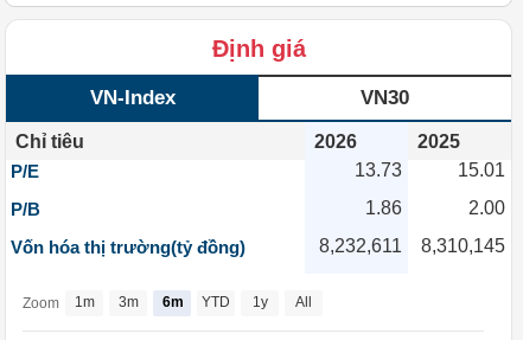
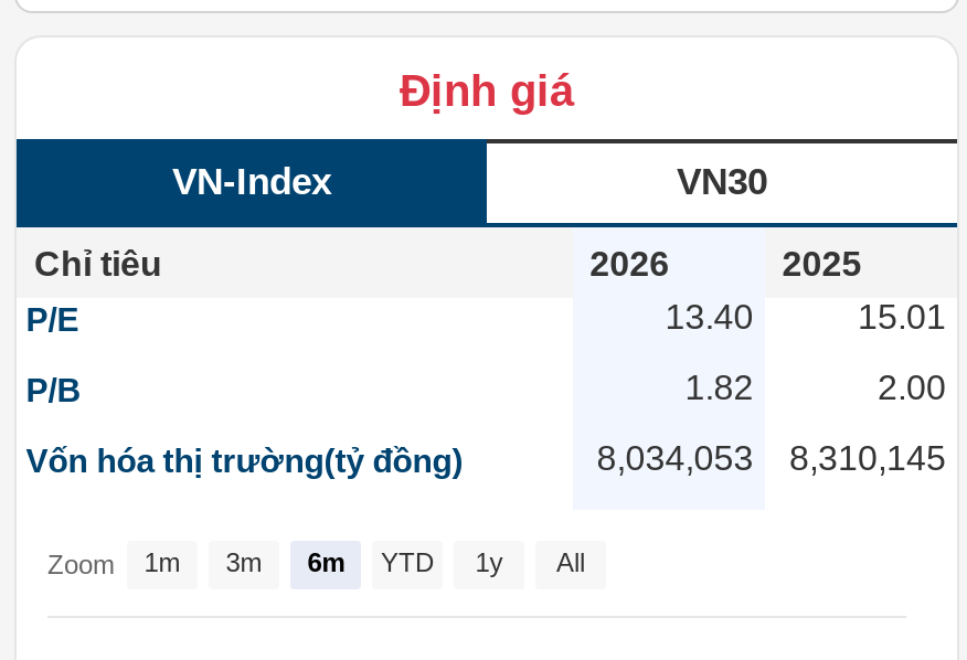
- 13.73
+ 13.40

- 1.86
+ 1.82

- 8,232,611 8,310,145
+ 8,034,053 8,310,145
